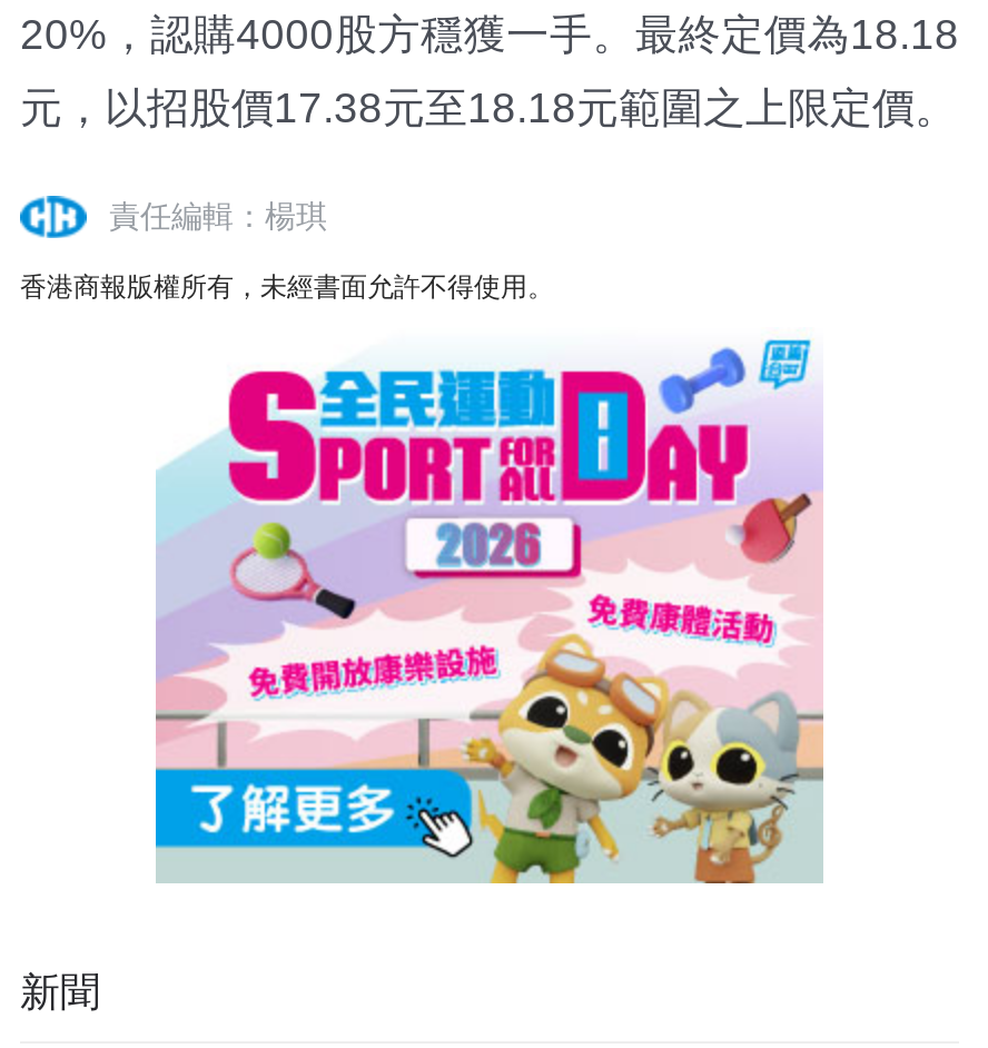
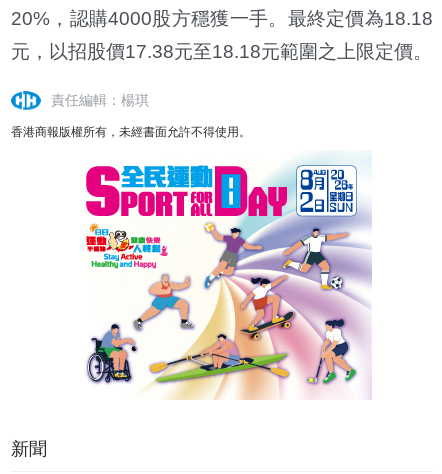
- [image]
+ [image]
